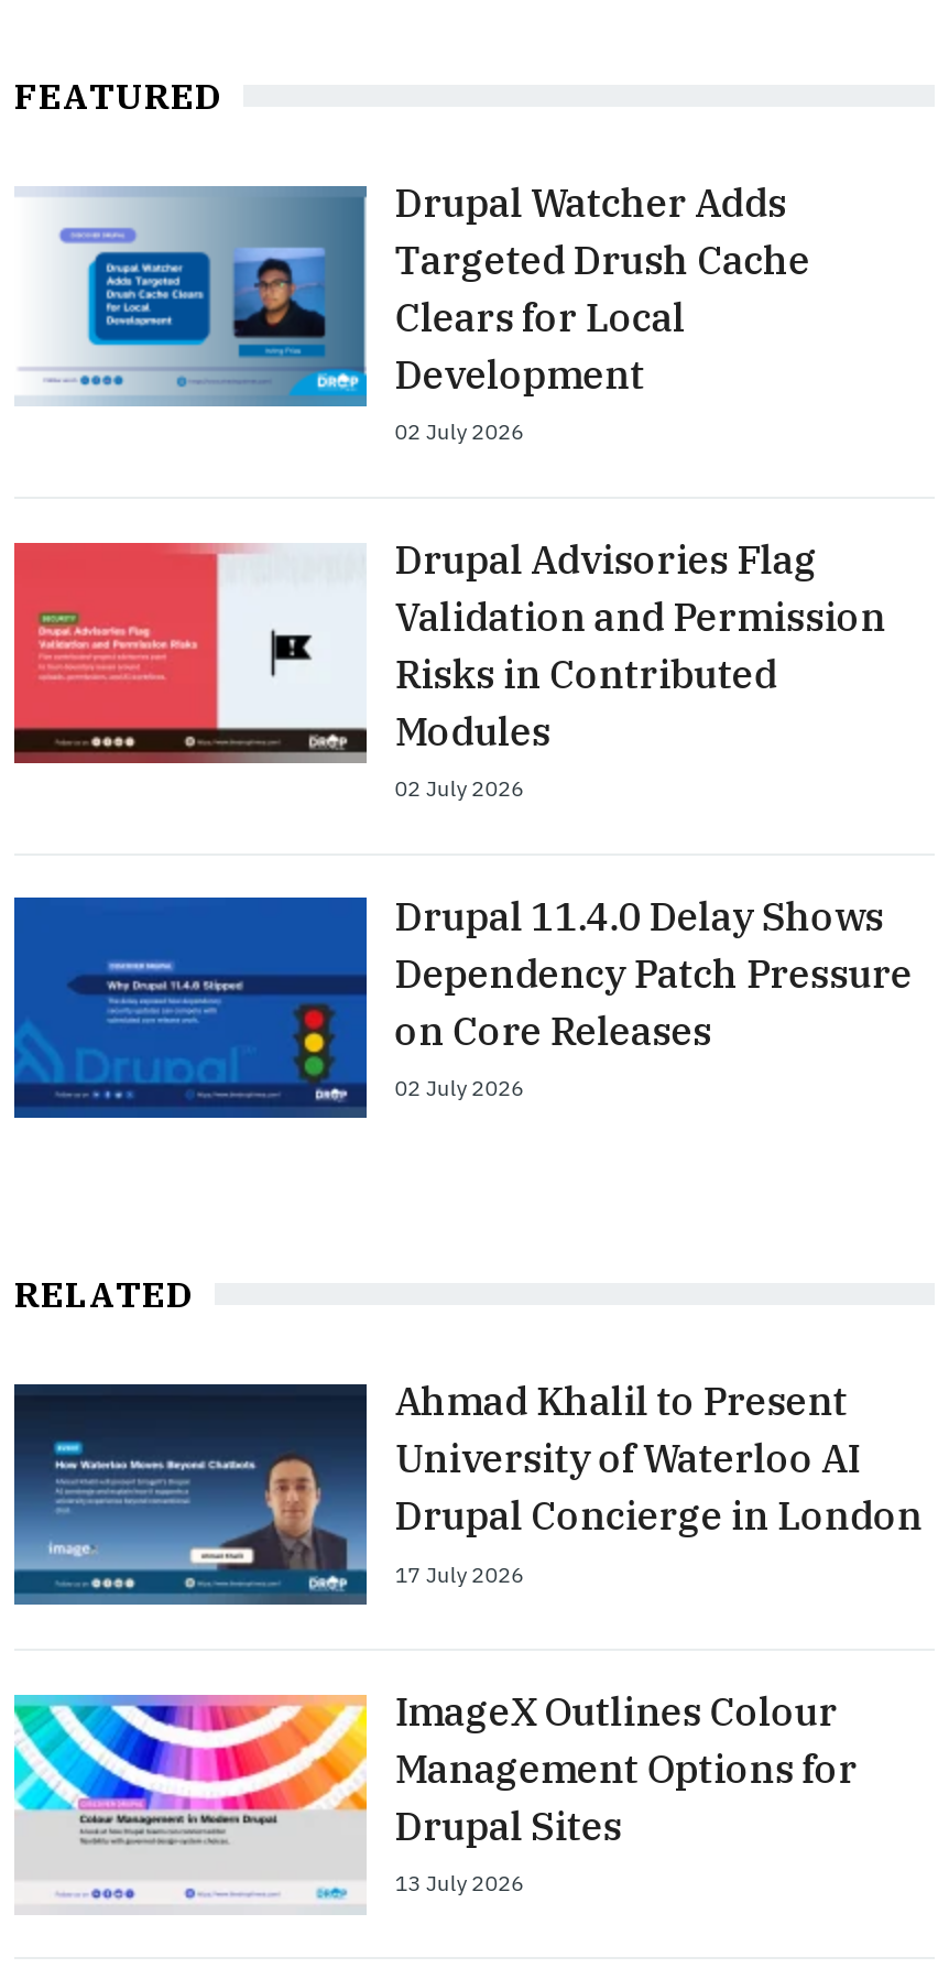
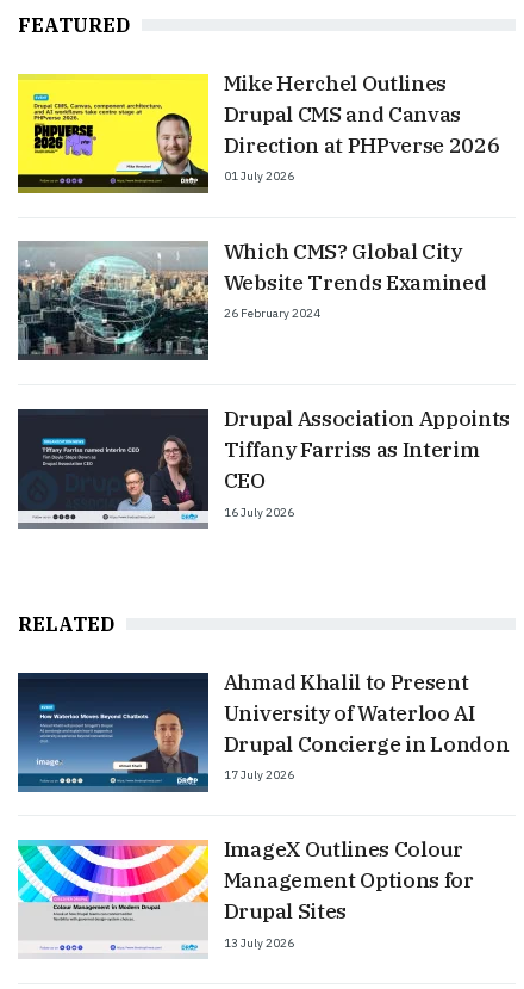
- [image]
- Drupal Watcher Adds
- Targeted Drush Cache
- Clears for Local
- Development
- 02 July 2026
+ [image]
+ Mike Herchel Outlines
+ Drupal CMS and Canvas
+ Direction at PHPverse 2026
+ 01 July 2026

- [image]
- Drupal Advisories Flag
- Validation and Permission
- Risks in Contributed
- Modules
- 02 July 2026
+ [image]
+ Which CMS? Global City
+ Website Trends Examined
+ 26 February 2024

- [image]
- Drupal 11.4.0 Delay Shows
- Dependency Patch Pressure
- on Core Releases
- 02 July 2026
+ [image]
+ Drupal Association Appoints
+ Tiffany Farriss as Interim
+ CEO
+ 16 July 2026
